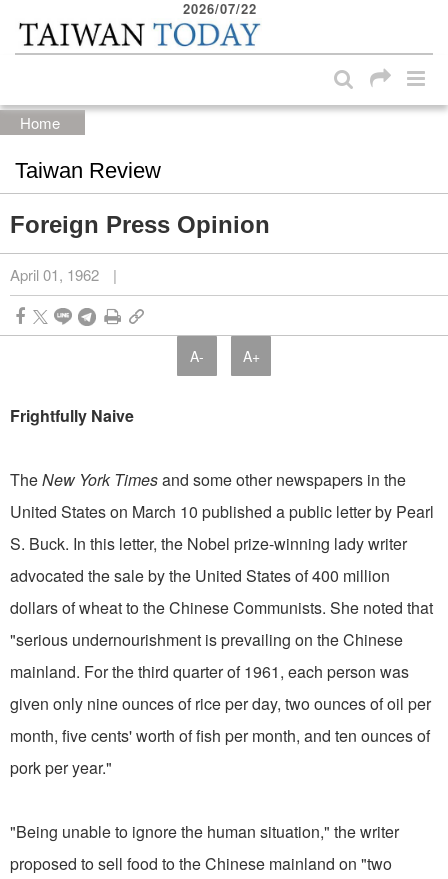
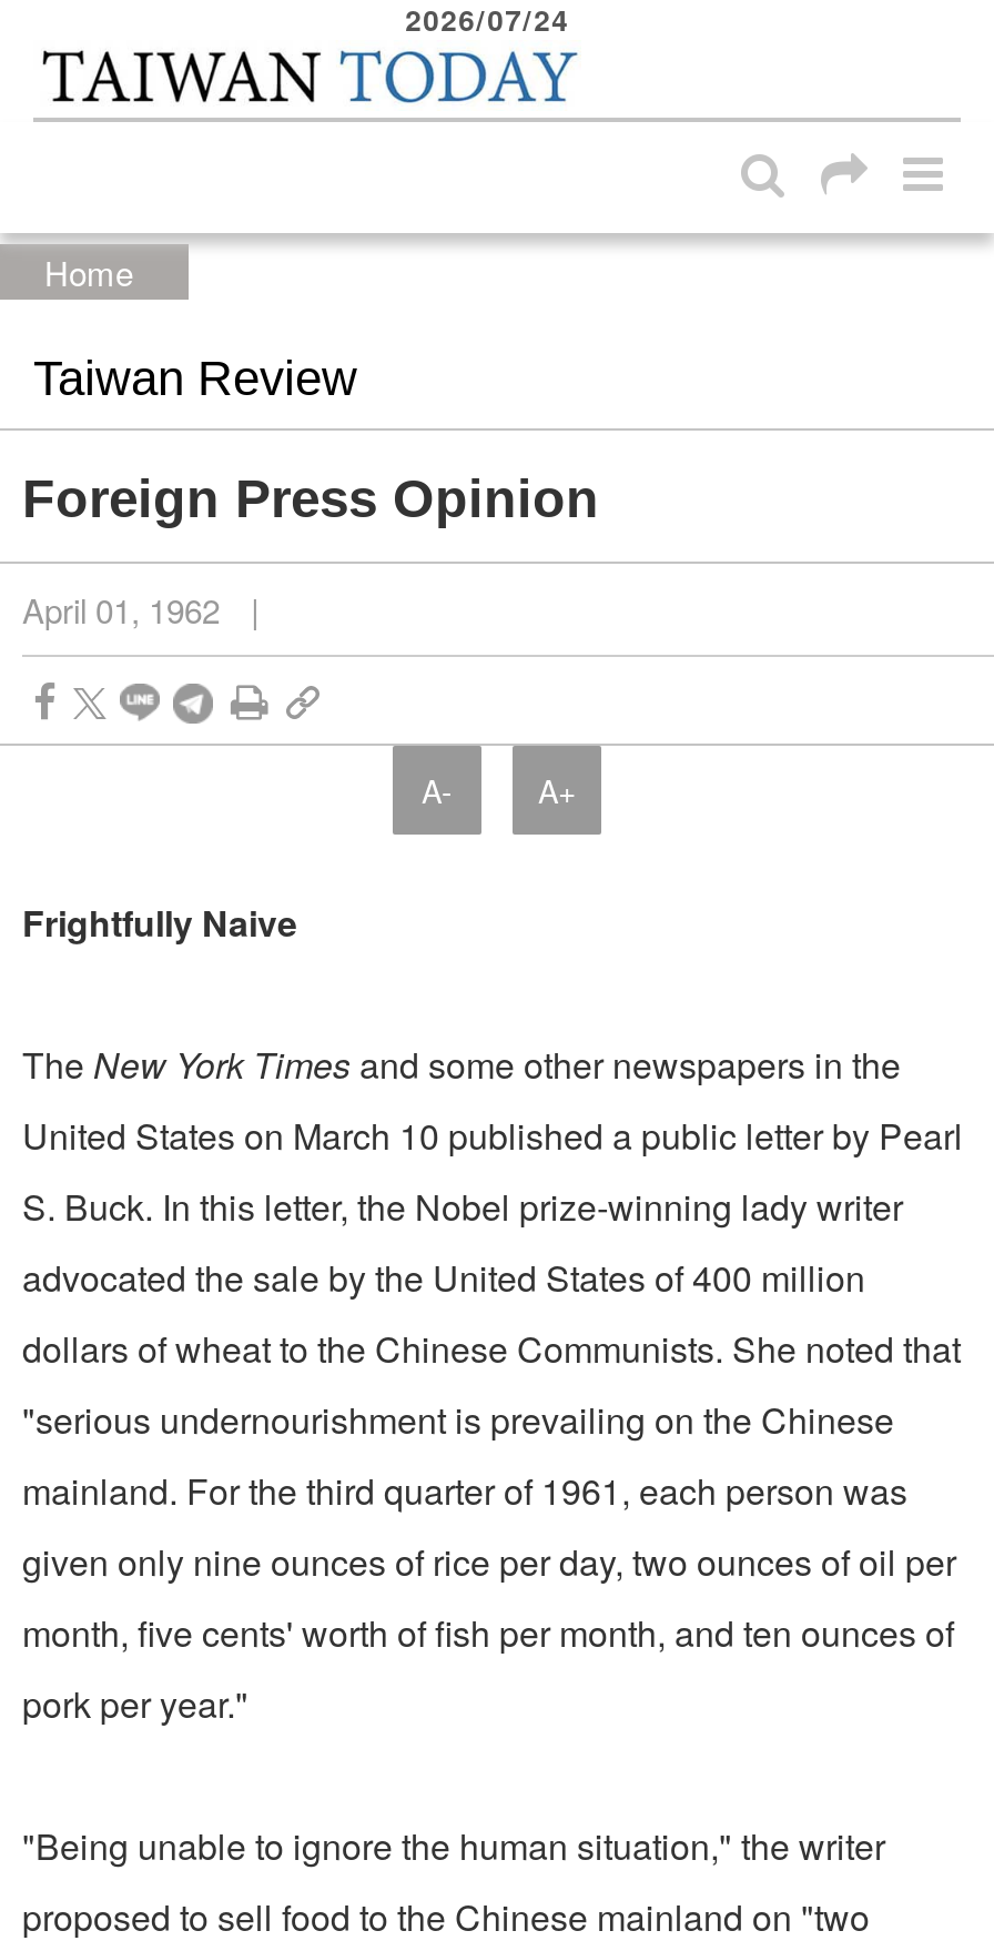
- 2026/07/22
+ 2026/07/24
